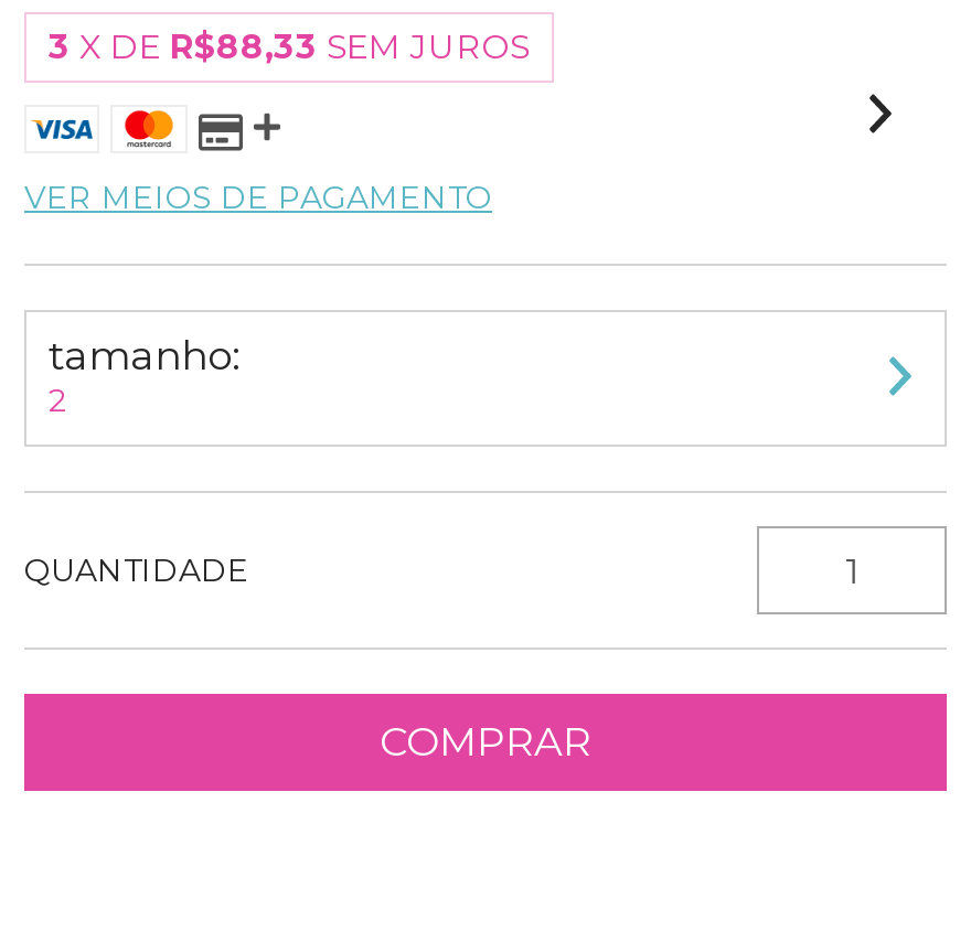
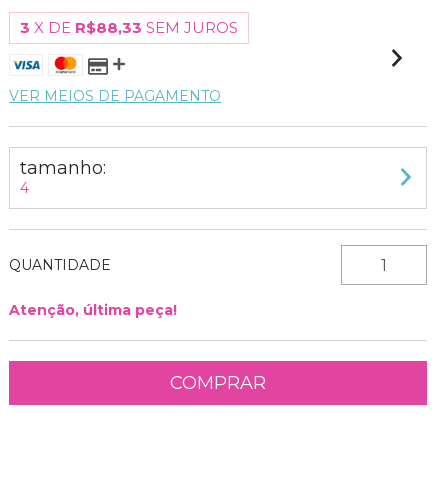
- 2
+ 4

+ Atenção, última peça!
